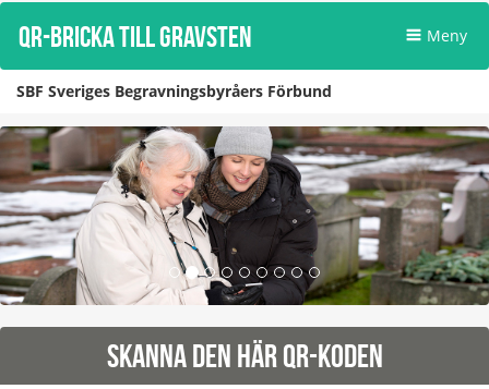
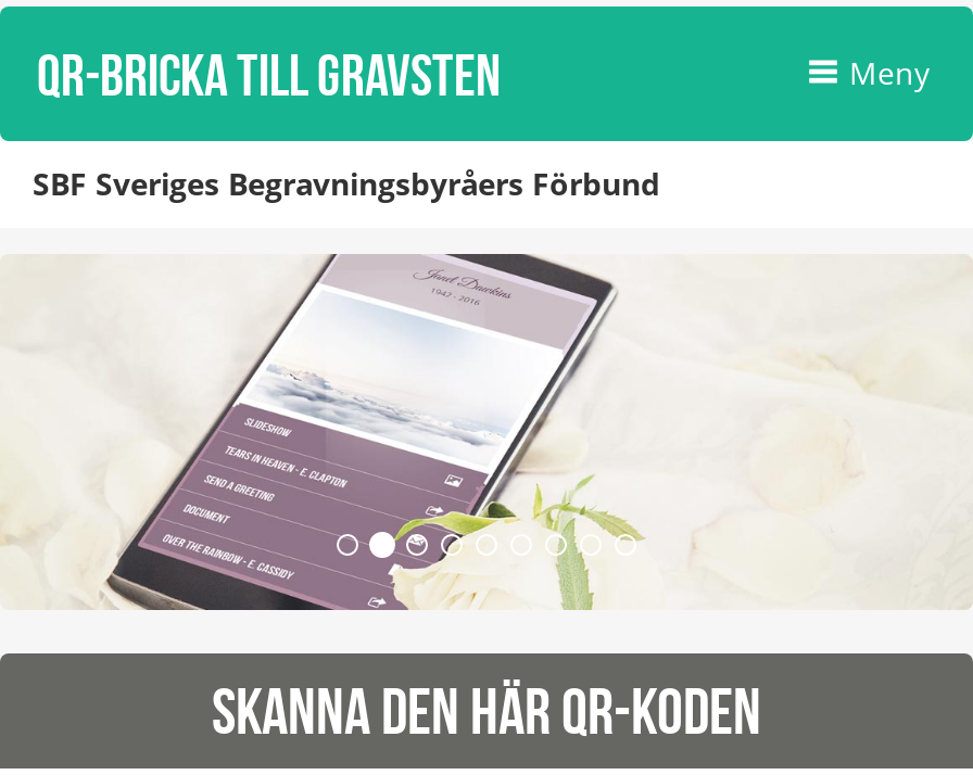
- [image]
+ [image]
